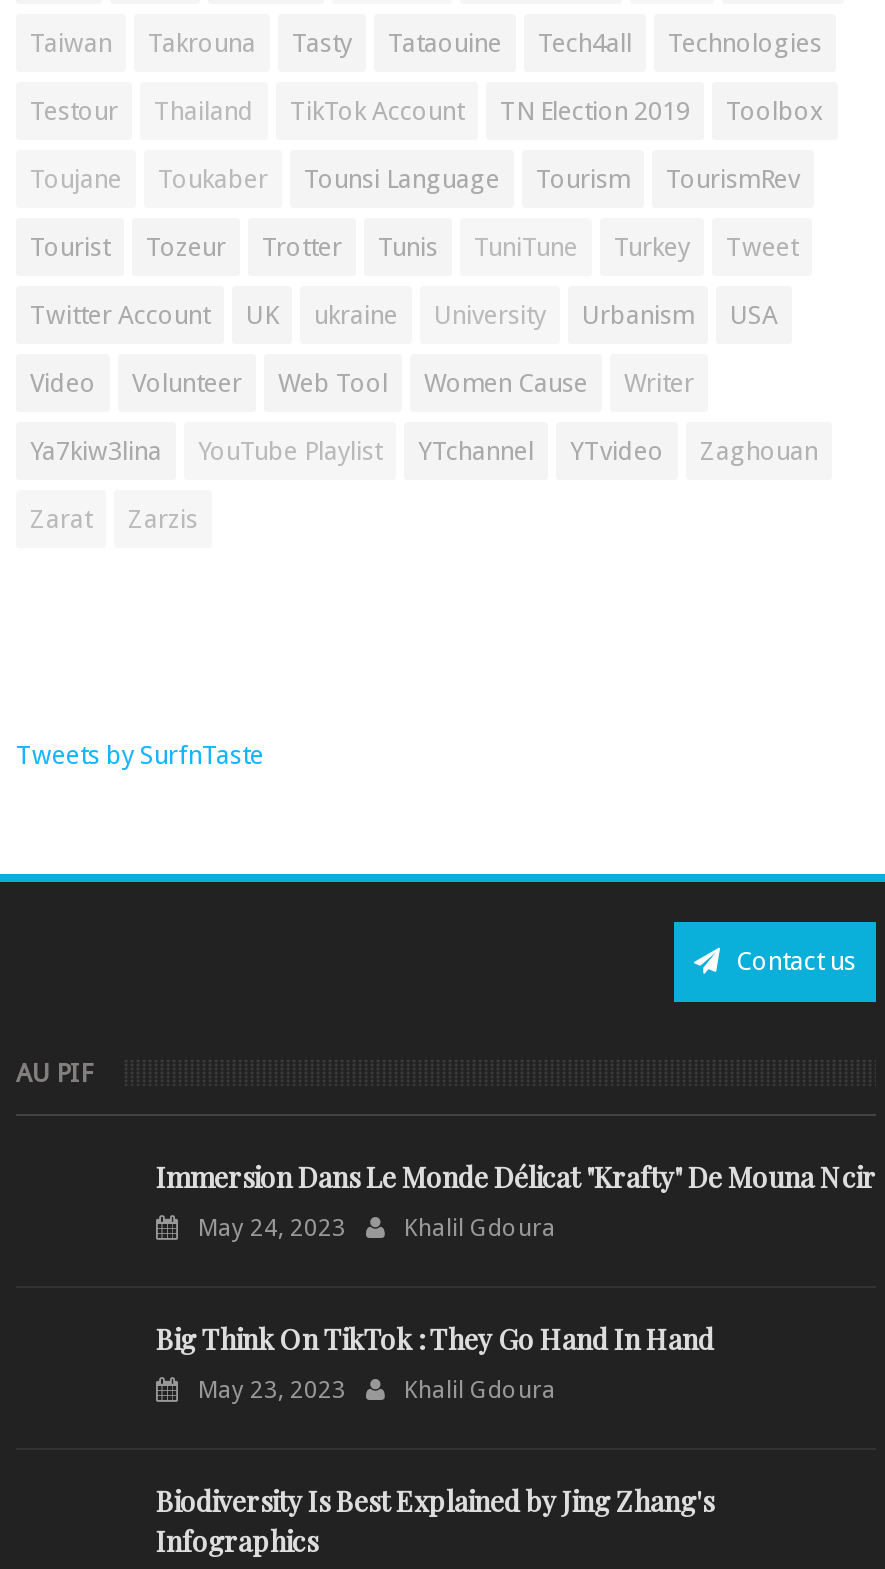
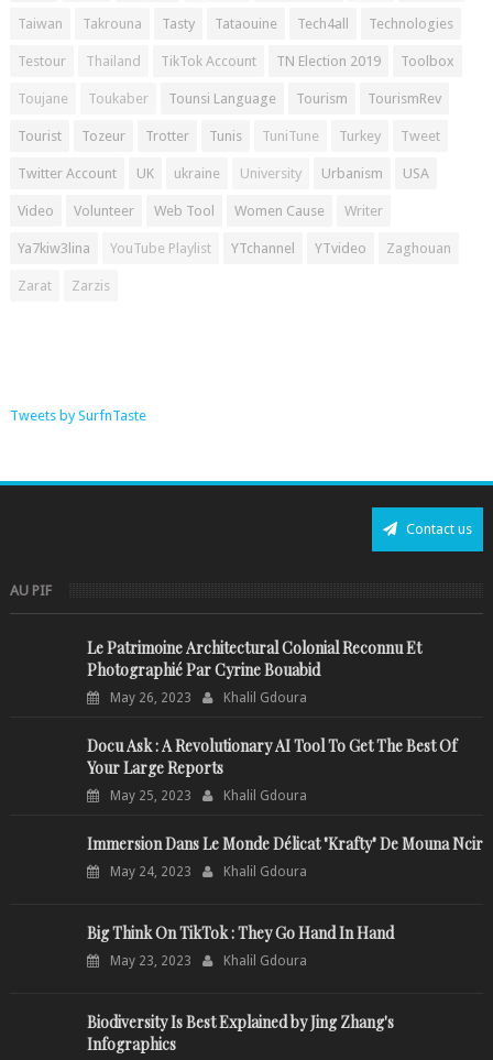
+ Le Patrimoine Architectural Colonial Reconnu Et
+ Photographié Par Cyrine Bouabid
+ May 26, 2023
+ Khalil Gdoura
+ Docu Ask : A Revolutionary AI Tool To Get The Best Of
+ Your Large Reports
+ May 25, 2023
+ Khalil Gdoura
